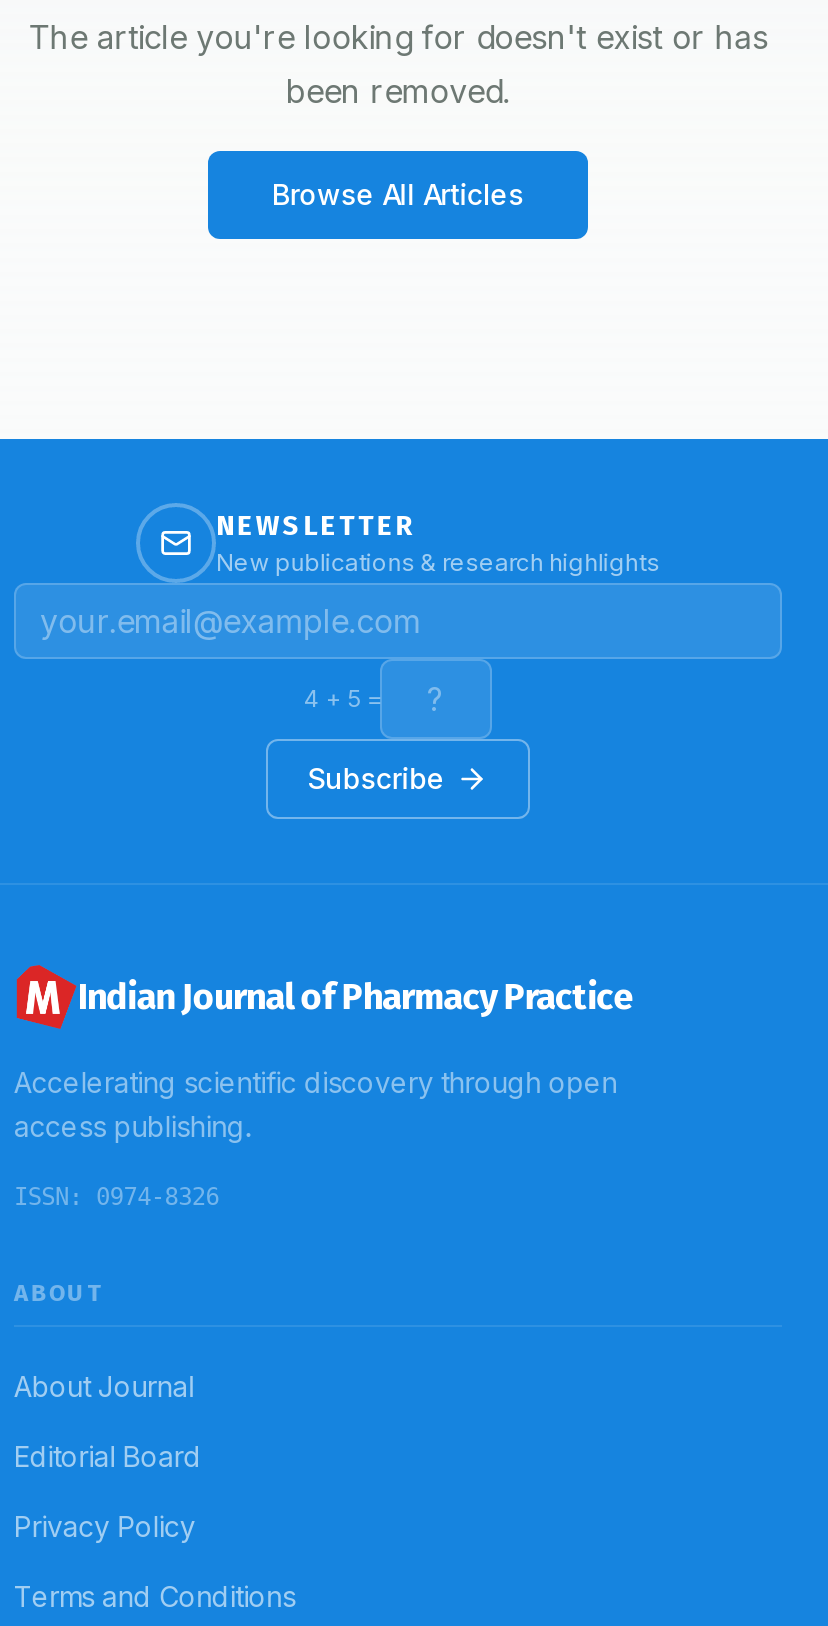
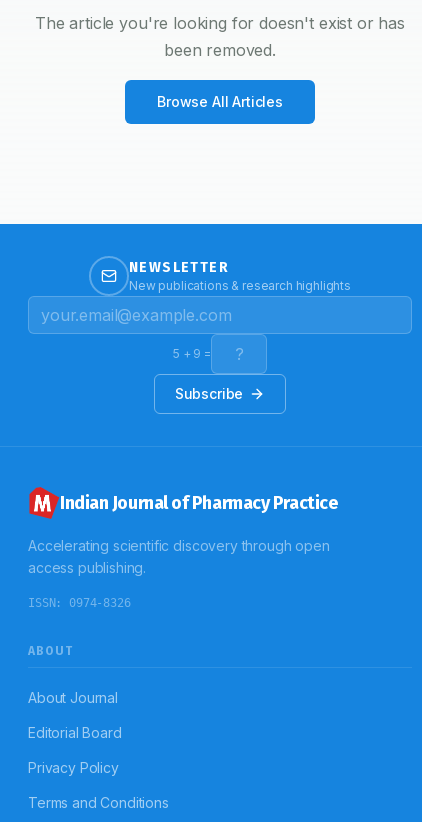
- 4 + 5 =
+ 5 + 9 =
